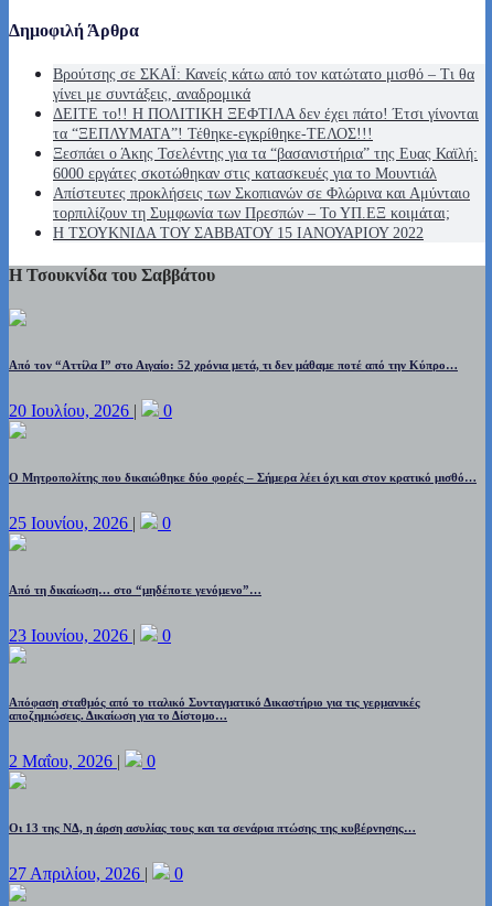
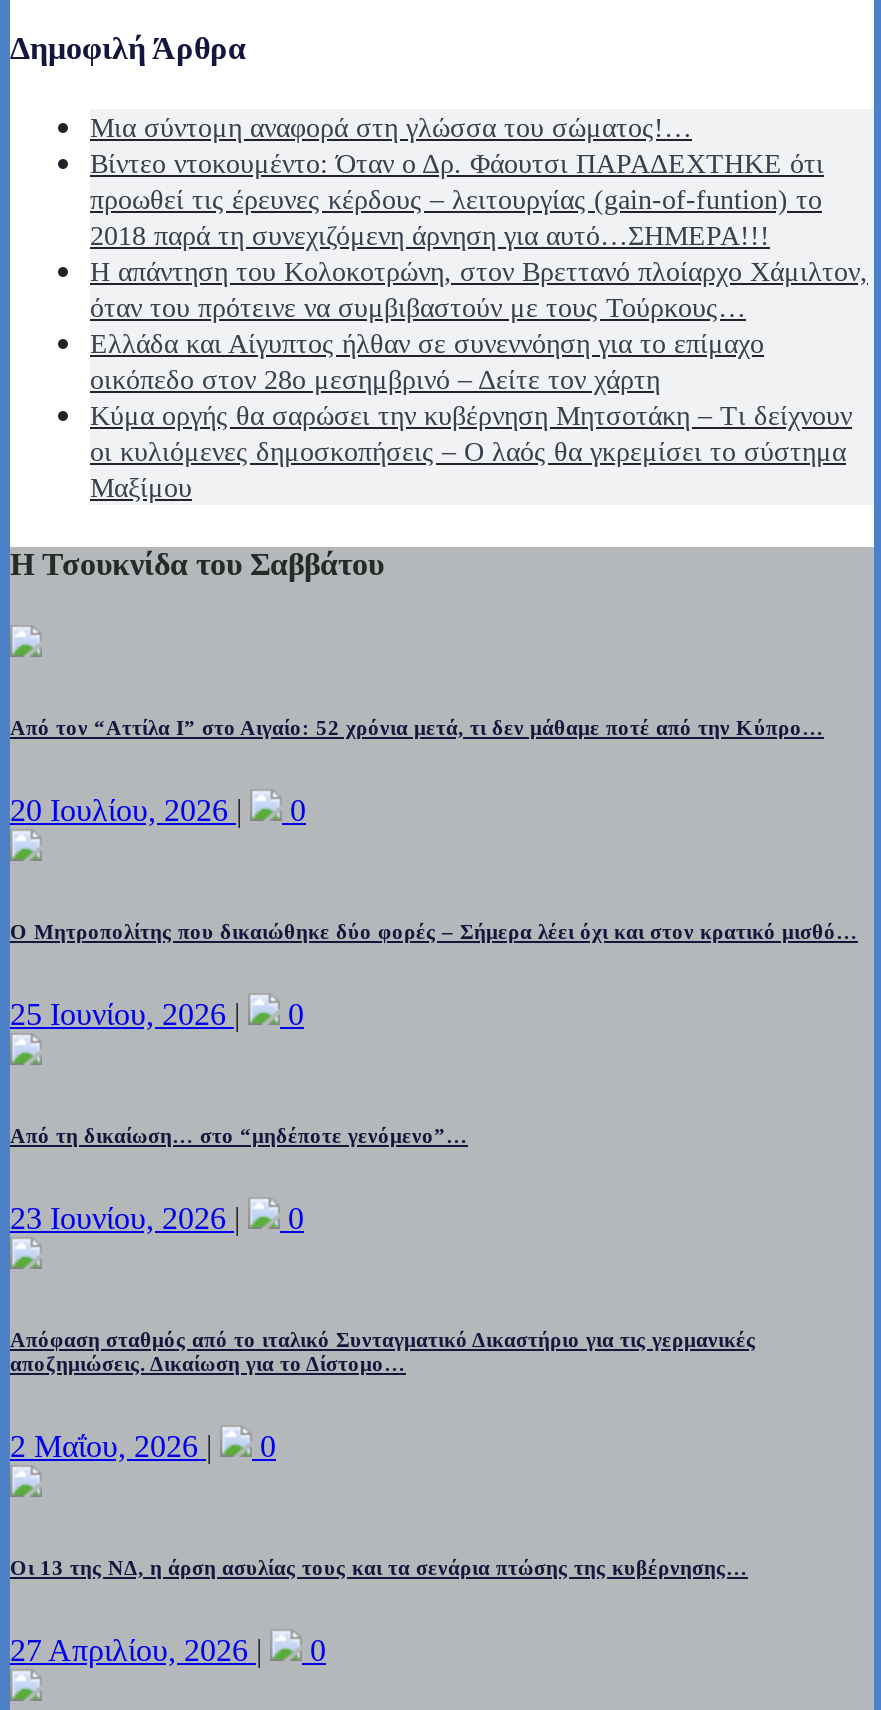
- Βρούτσης σε ΣΚΑΪ: Κανείς κάτω από τον κατώτατο μισθό – Τι θα
- γίνει με συντάξεις, αναδρομικά
- ΔΕΙΤΕ το!! Η ΠΟΛΙΤΙΚΗ ΞΕΦΤΙΛΑ δεν έχει πάτο! Έτσι γίνονται
- τα “ΞΕΠΛΥΜΑΤΑ”! Τέθηκε-εγκρίθηκε-ΤΕΛΟΣ!!!
- Ξεσπάει ο Άκης Τσελέντης για τα “βασανιστήρια” της Ευας Καϊλή:
- 6000 εργάτες σκοτώθηκαν στις κατασκευές για το Μουντιάλ
- Απίστευτες προκλήσεις των Σκοπιανών σε Φλώρινα και Αμύνταιο
- τορπιλίζουν τη Συμφωνία των Πρεσπών – Το ΥΠ.ΕΞ κοιμάται;
- Η ΤΣΟΥΚΝΙΔΑ ΤΟΥ ΣΑΒΒΑΤΟΥ 15 ΙΑΝΟΥΑΡΙΟΥ 2022
+ Μια σύντομη αναφορά στη γλώσσα του σώματος!…
+ Βίντεο ντοκουμέντο: Όταν ο Δρ. Φάουτσι ΠΑΡΑΔΕΧΤΗΚΕ ότι
+ προωθεί τις έρευνες κέρδους – λειτουργίας (gain-of-funtion) το
+ 2018 παρά τη συνεχιζόμενη άρνηση για αυτό…ΣΗΜΕΡΑ!!!
+ Η απάντηση του Κολοκοτρώνη, στον Βρεττανό πλοίαρχο Χάμιλτον,
+ όταν του πρότεινε να συμβιβαστούν με τους Τούρκους…
+ Ελλάδα και Αίγυπτος ήλθαν σε συνεννόηση για το επίμαχο
+ οικόπεδο στον 28ο μεσημβρινό – Δείτε τον χάρτη
+ Κύμα οργής θα σαρώσει την κυβέρνηση Μητσοτάκη – Τι δείχνουν
+ οι κυλιόμενες δημοσκοπήσεις – Ο λαός θα γκρεμίσει το σύστημα
+ Μαξίμου
